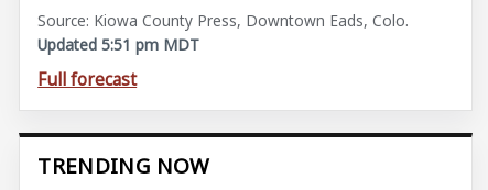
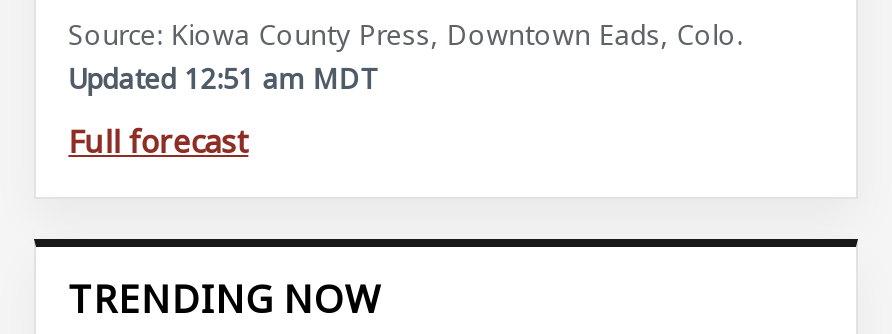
- Updated 5:51 pm MDT
+ Updated 12:51 am MDT
